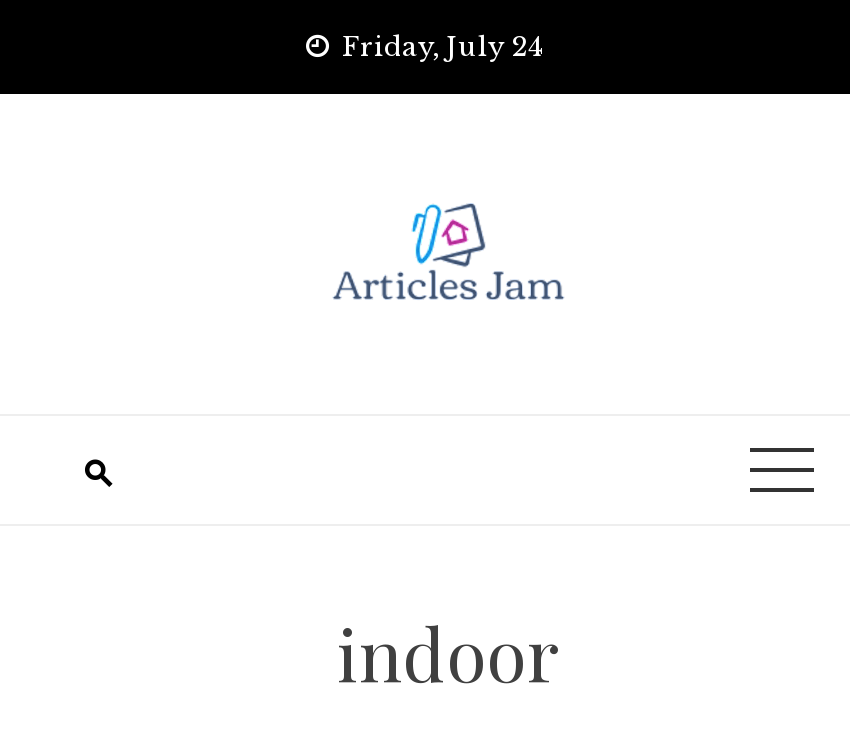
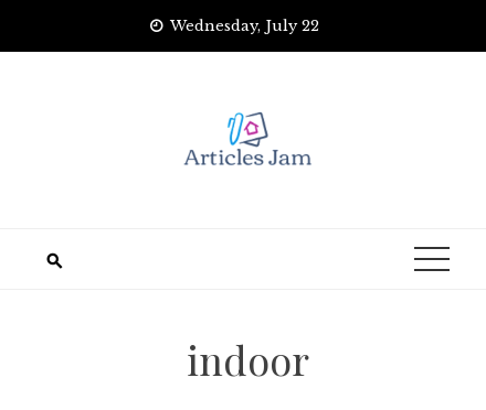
- Friday, July 24
+ Wednesday, July 22
